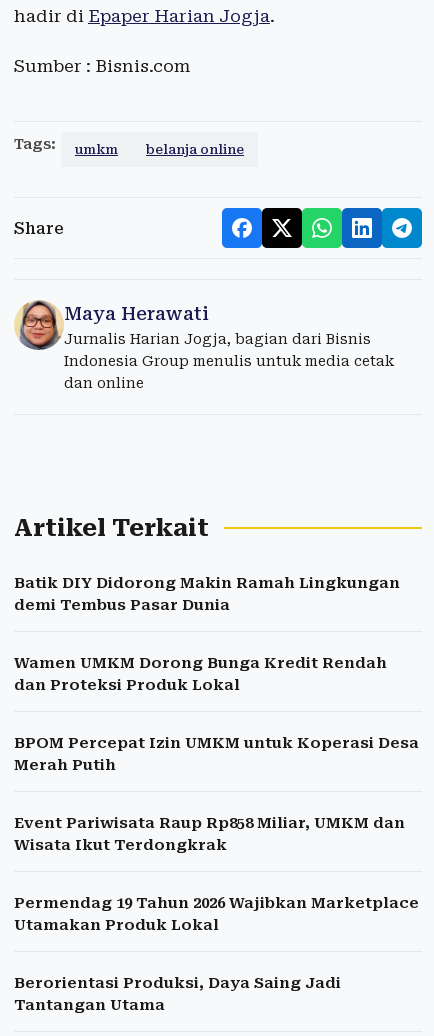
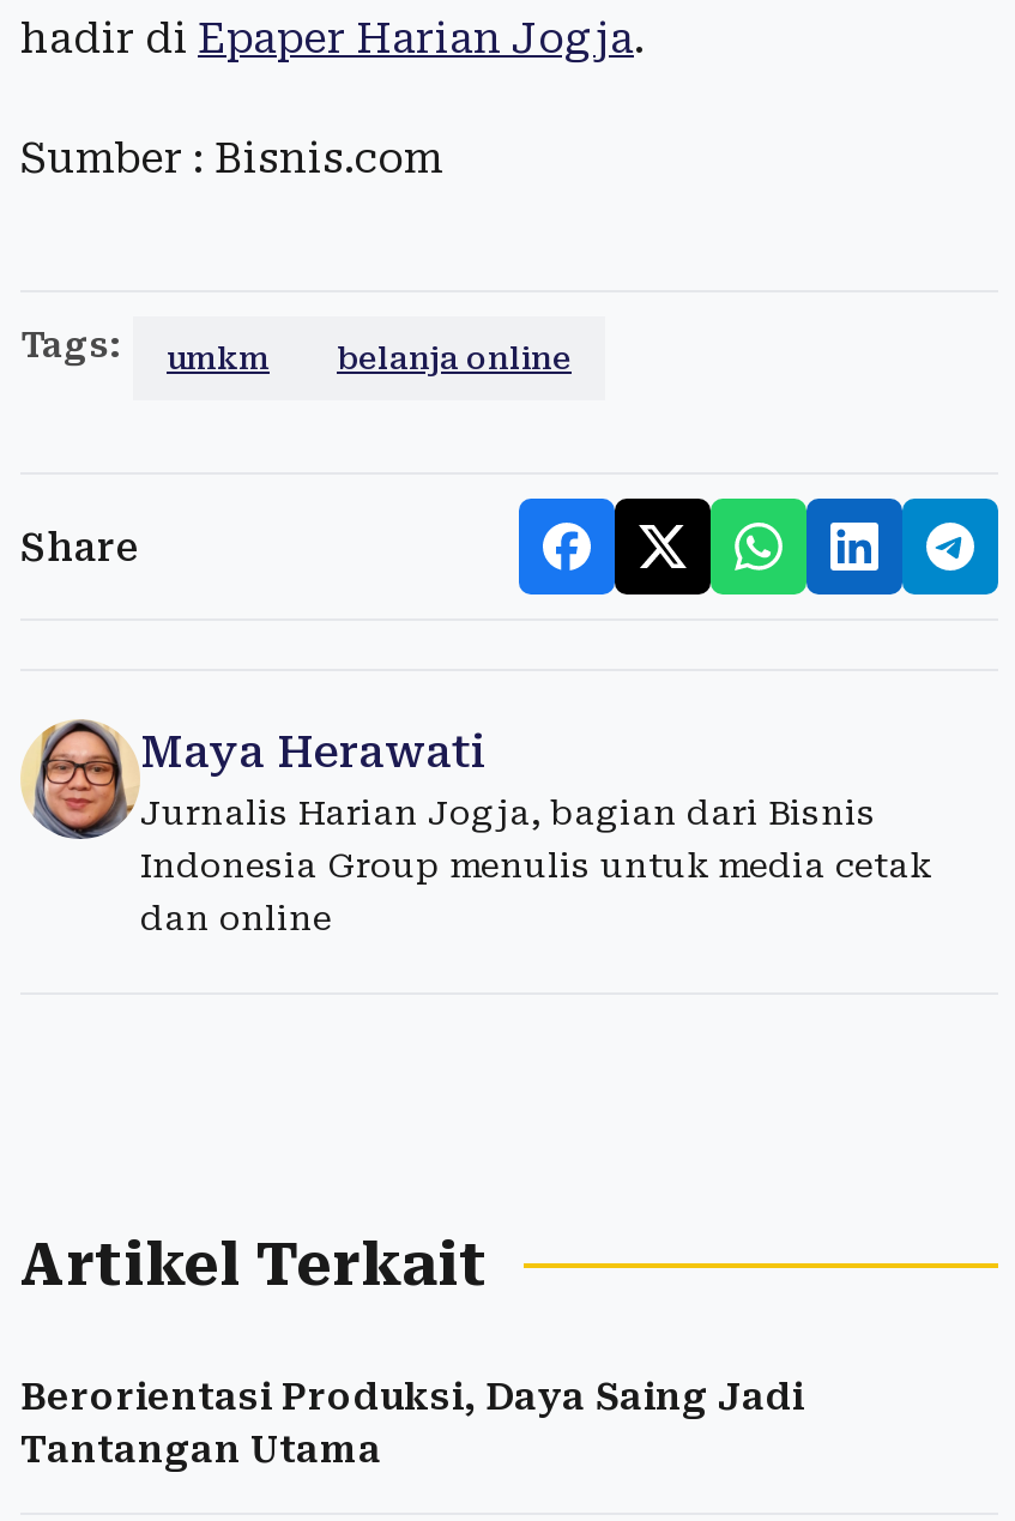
- Batik DIY Didorong Makin Ramah Lingkungan
- demi Tembus Pasar Dunia
- Wamen UMKM Dorong Bunga Kredit Rendah
- dan Proteksi Produk Lokal
- BPOM Percepat Izin UMKM untuk Koperasi Desa
- Merah Putih
- Event Pariwisata Raup Rp858 Miliar, UMKM dan
- Wisata Ikut Terdongkrak
- Permendag 19 Tahun 2026 Wajibkan Marketplace
- Utamakan Produk Lokal
